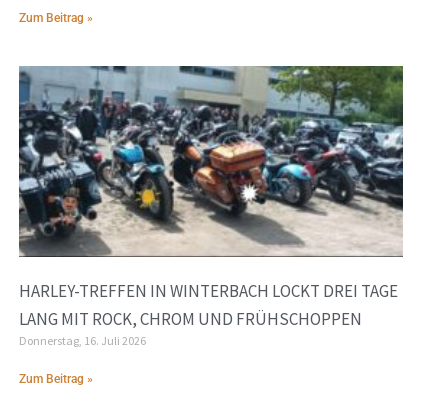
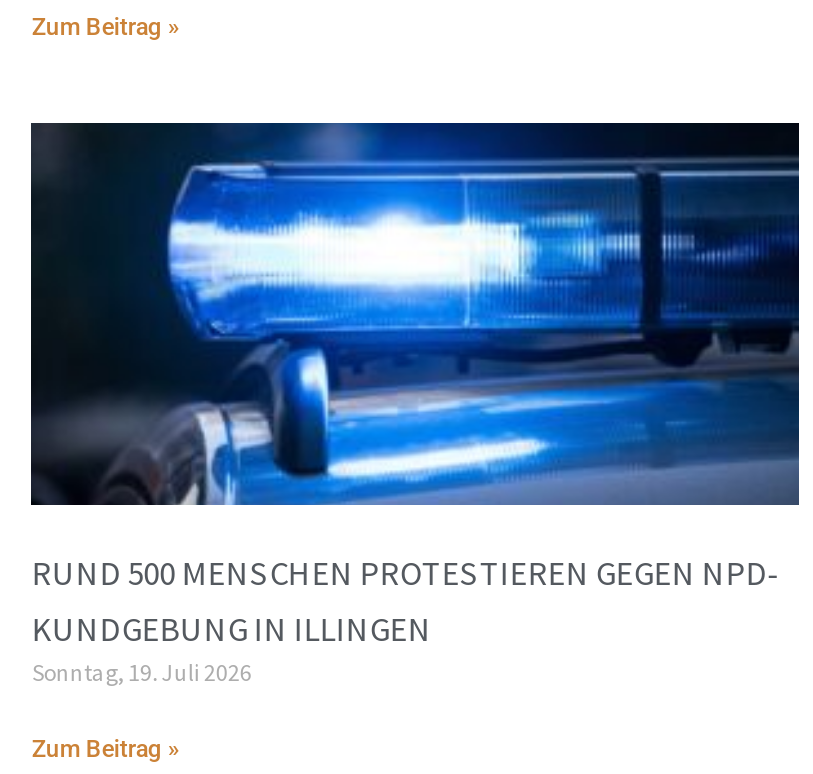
- [image]
- HARLEY-TREFFEN IN WINTERBACH LOCKT DREI TAGE
- LANG MIT ROCK, CHROM UND FRÜHSCHOPPEN
- Donnerstag, 16. Juli 2026
+ [image]
+ RUND 500 MENSCHEN PROTESTIEREN GEGEN NPD-
+ KUNDGEBUNG IN ILLINGEN
+ Sonntag, 19. Juli 2026
